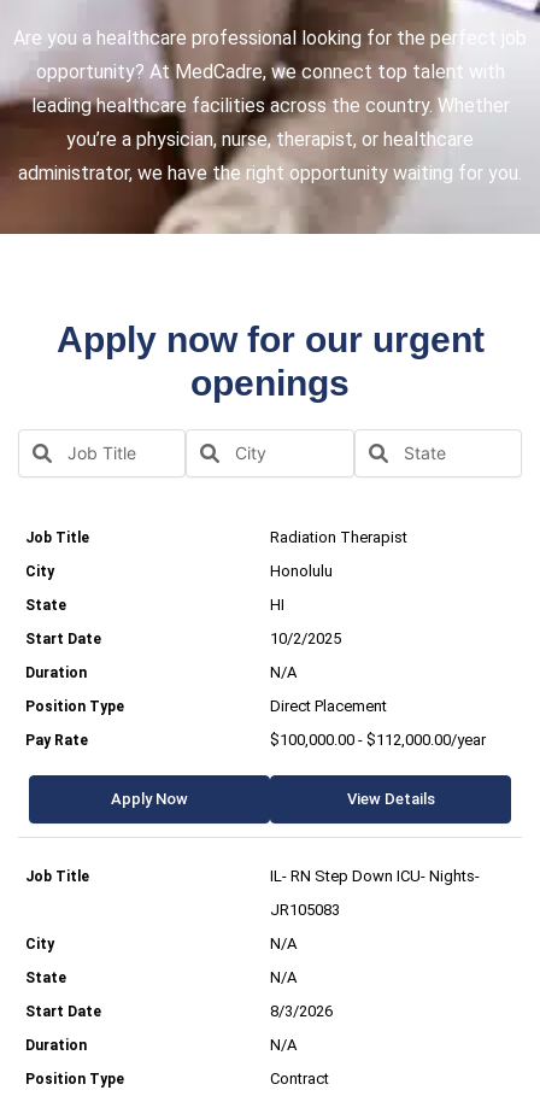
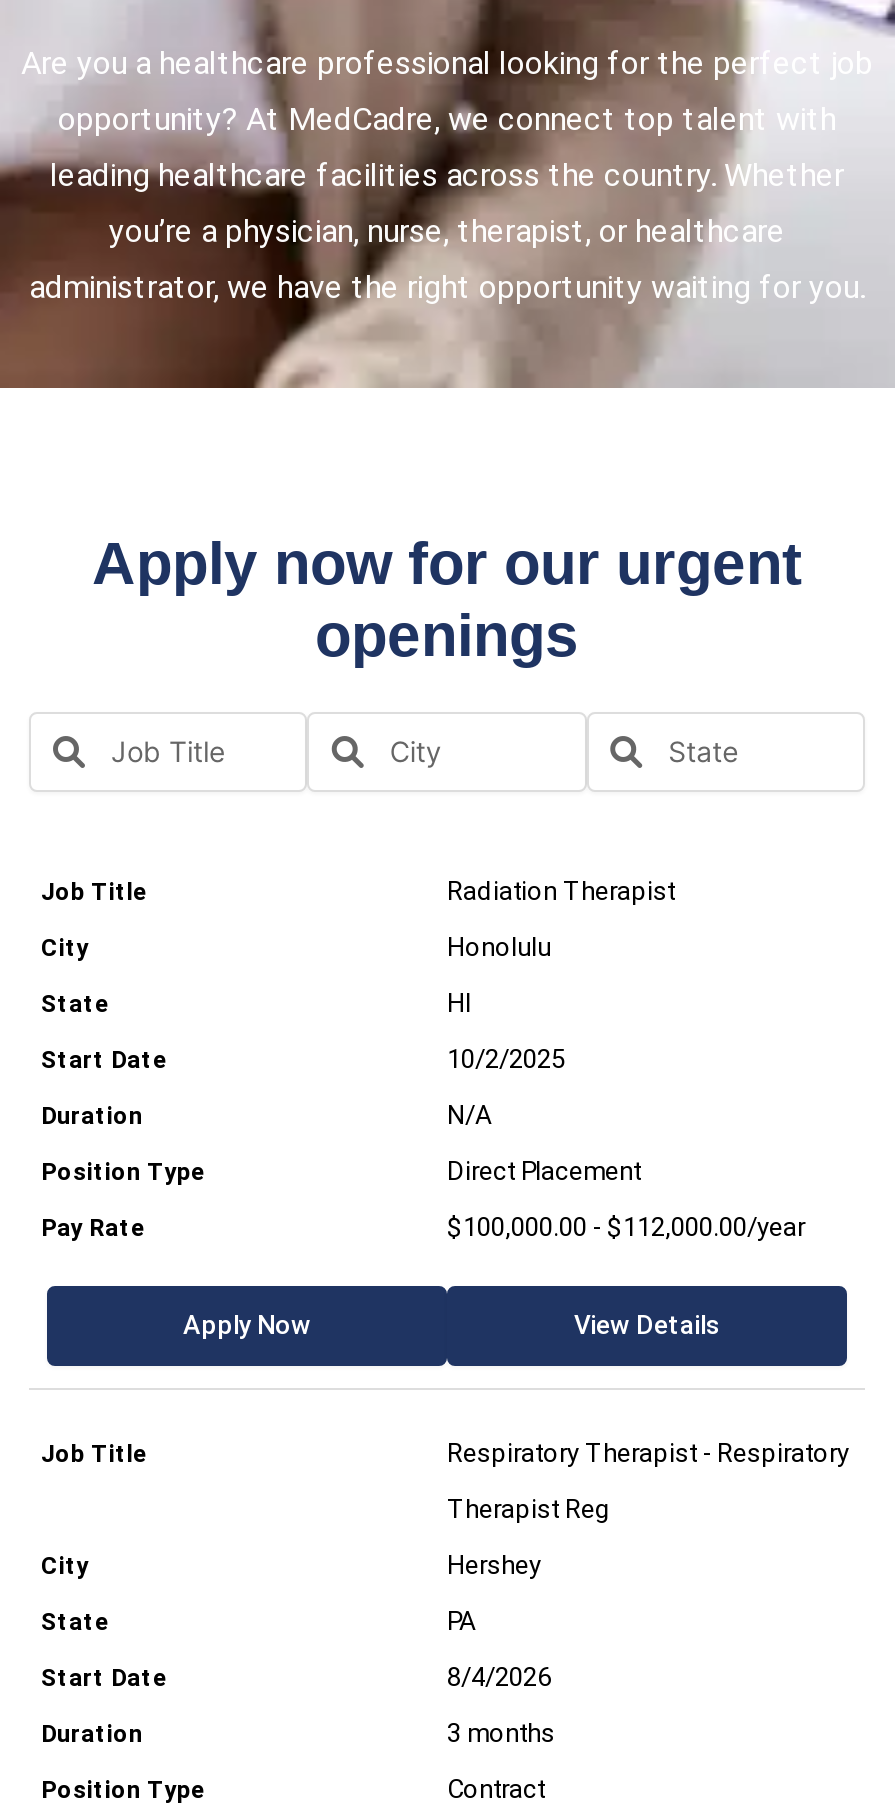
- IL- RN Step Down ICU- Nights-
+ Respiratory Therapist - Respiratory

- JR105083
+ Therapist Reg

- N/A
+ Hershey

- N/A
+ PA

- 8/3/2026
+ 8/4/2026

- N/A
+ 3 months
